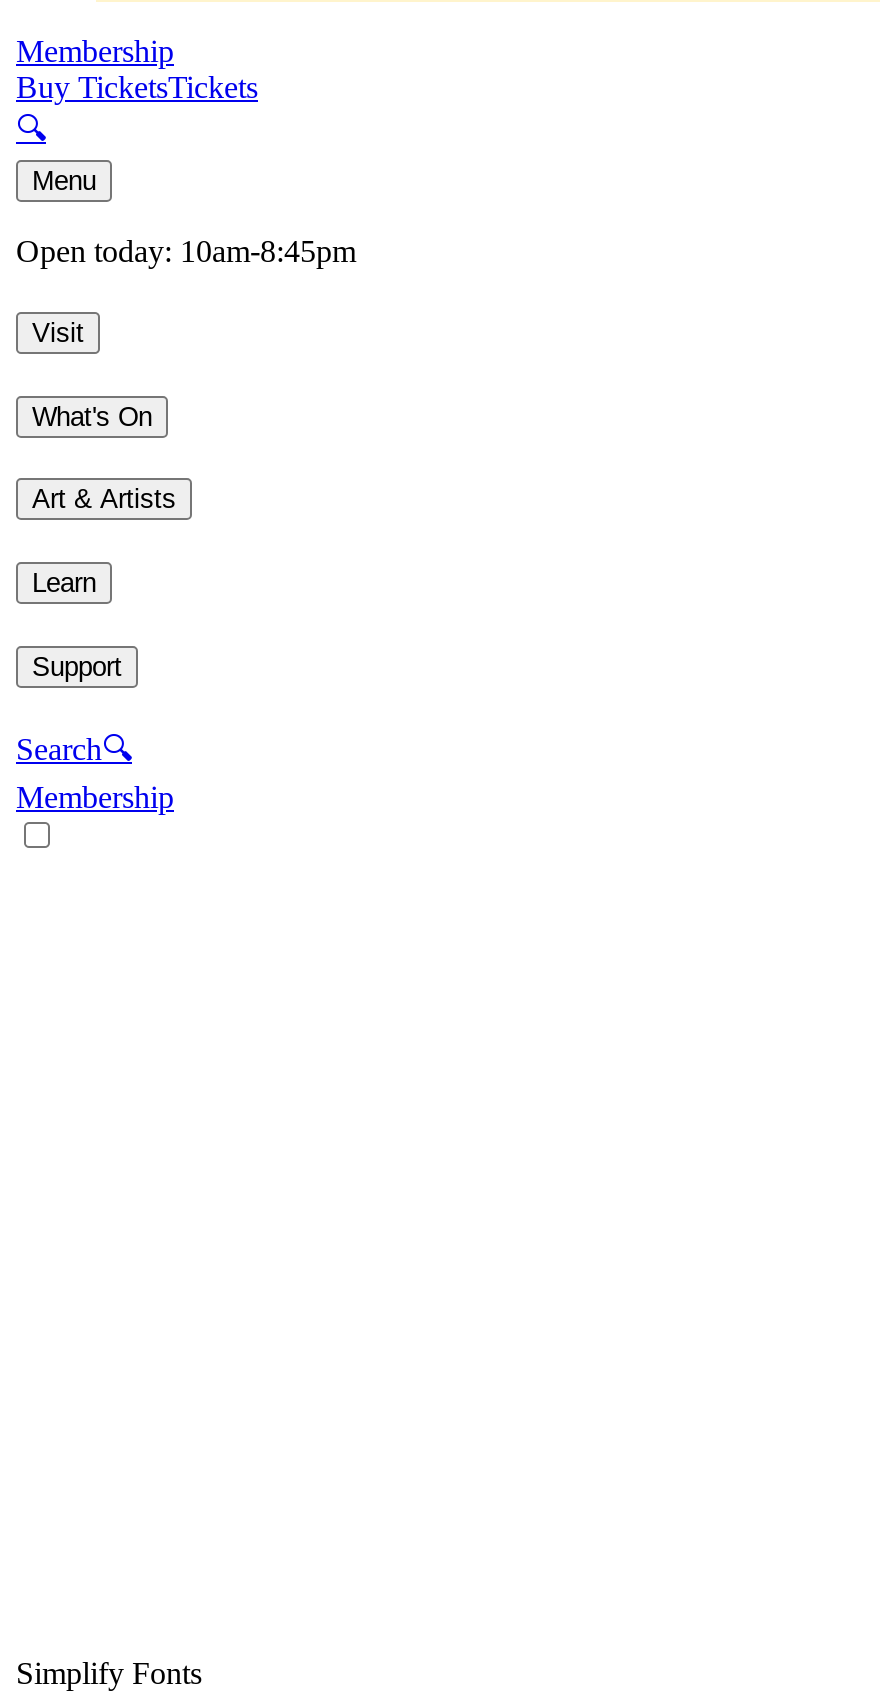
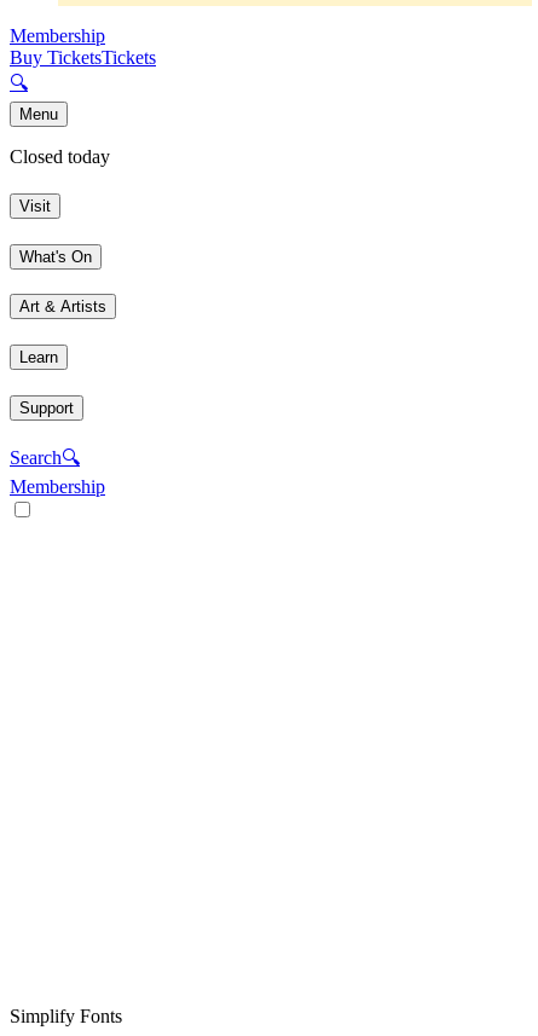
- Open today: 10am-8:45pm
+ Closed today
